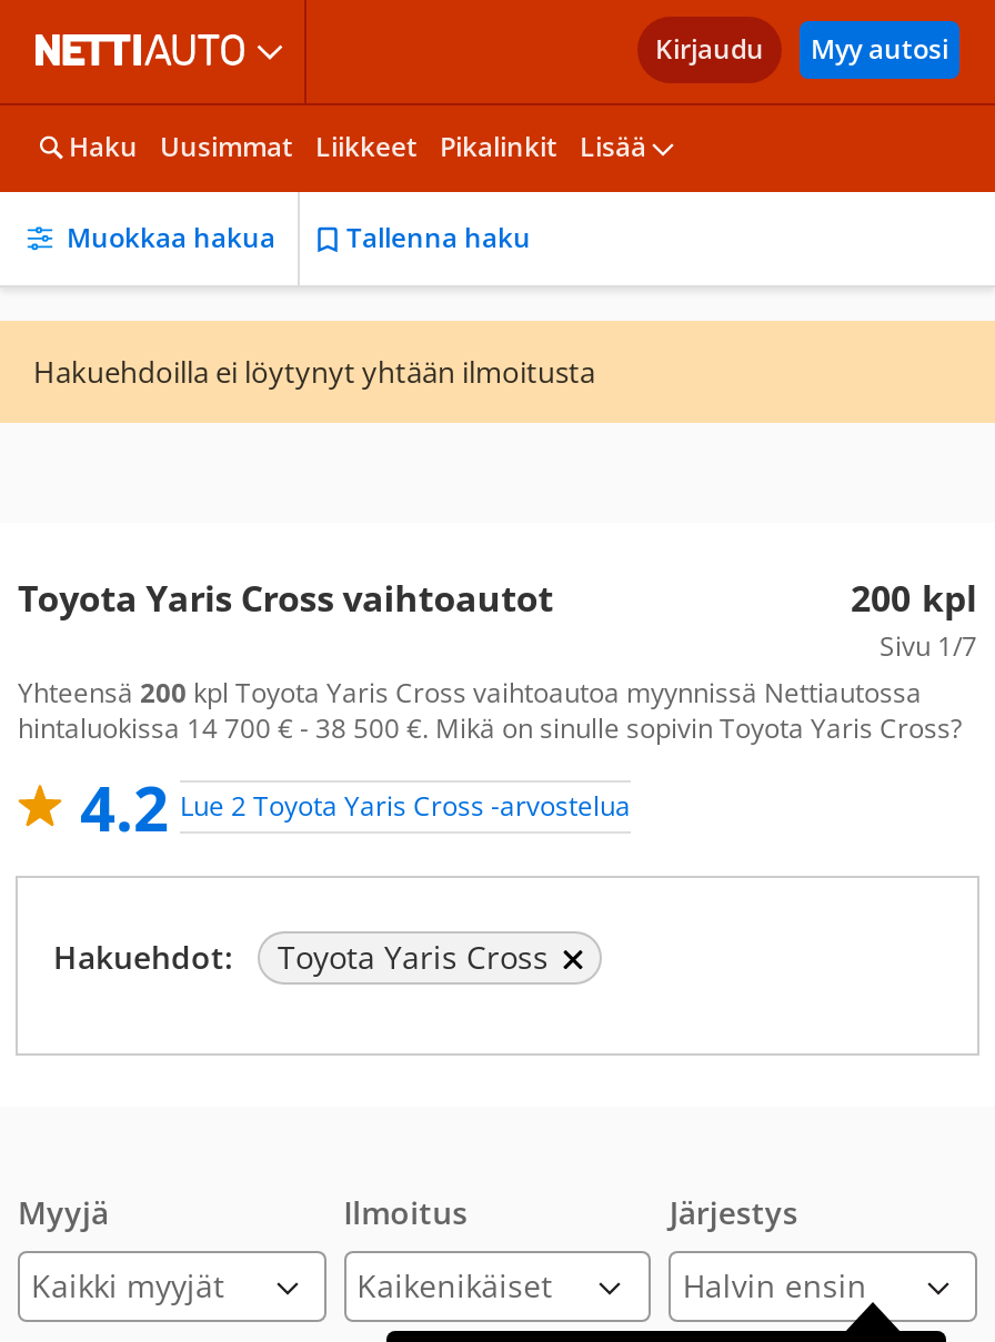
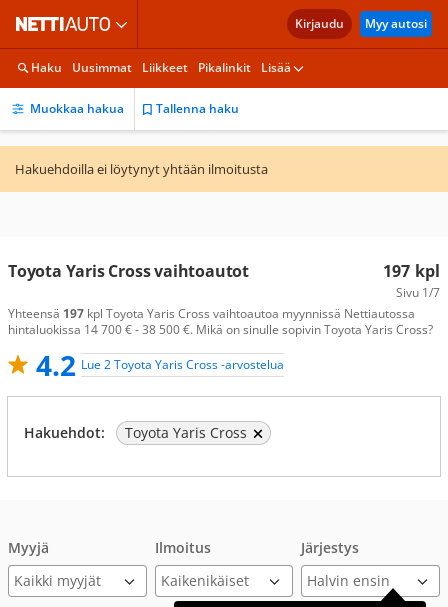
- 200 kpl
+ 197 kpl

- Yhteensä 200 kpl Toyota Yaris Cross vaihtoautoa myynnissä Nettiautossa
+ Yhteensä 197 kpl Toyota Yaris Cross vaihtoautoa myynnissä Nettiautossa
